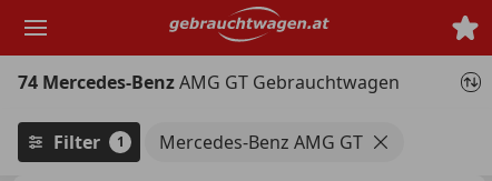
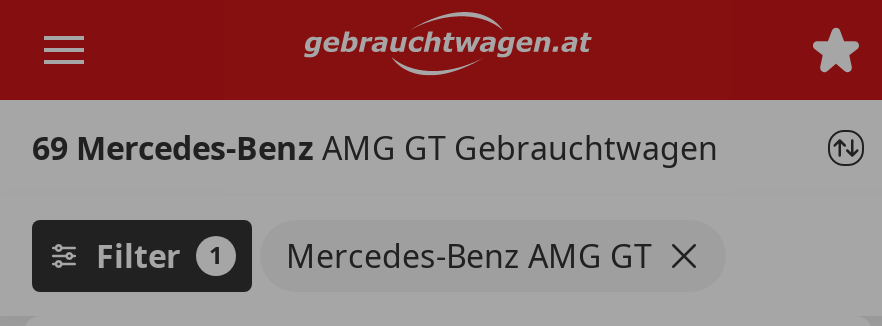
- 74 Mercedes-Benz AMG GT Gebrauchtwagen
+ 69 Mercedes-Benz AMG GT Gebrauchtwagen
